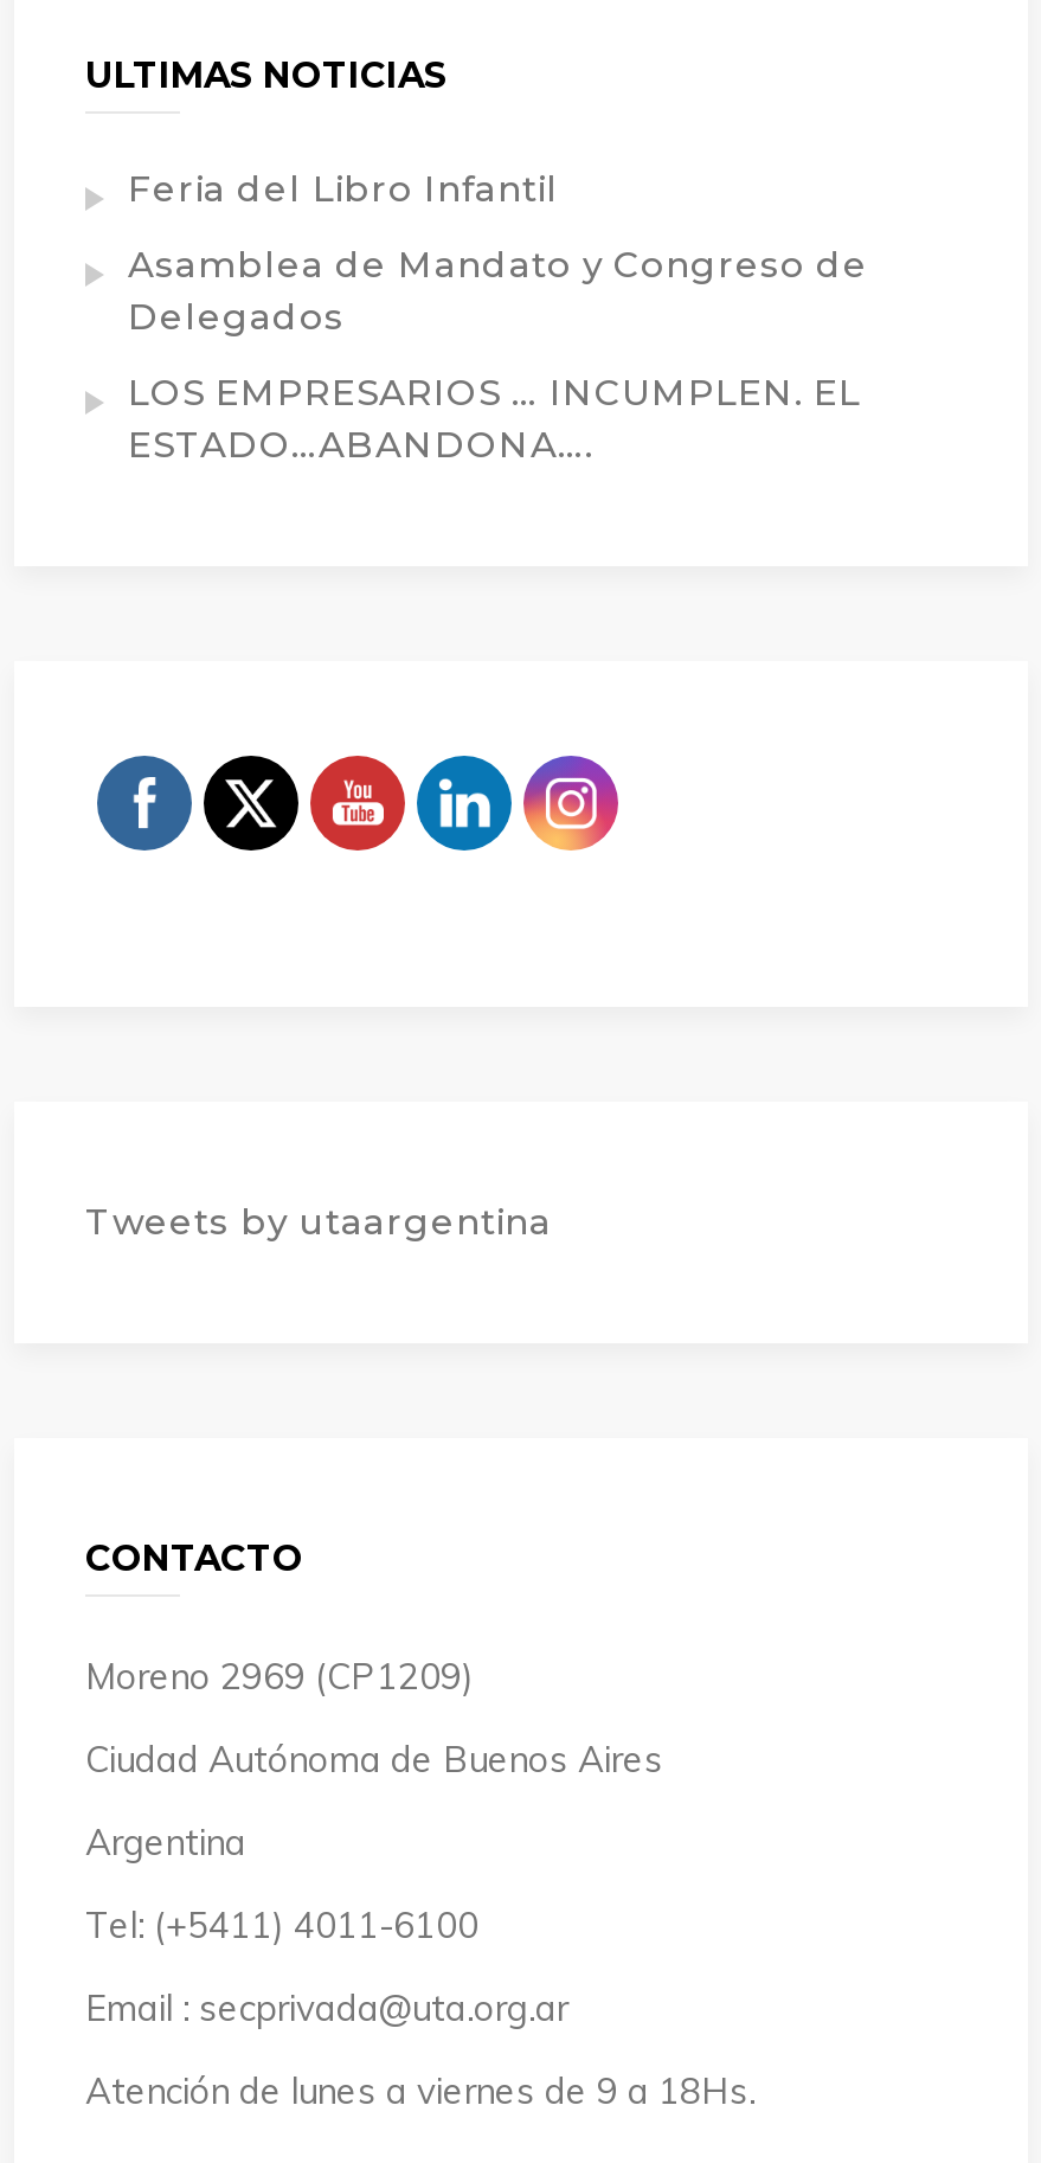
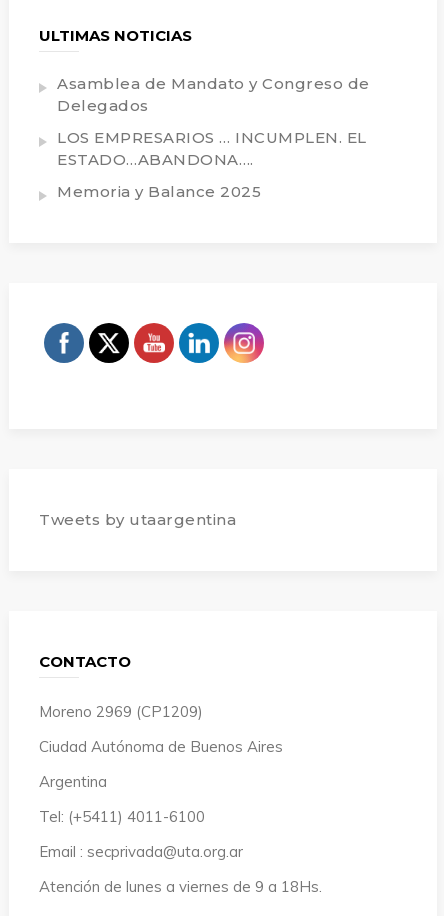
- Feria del Libro Infantil

moved up: Asamblea de Mandato y Congreso de | Delegados | LOS EMPRESARIOS … INCUMPLEN. EL | ESTADO…ABANDONA….

+ Memoria y Balance 2025
